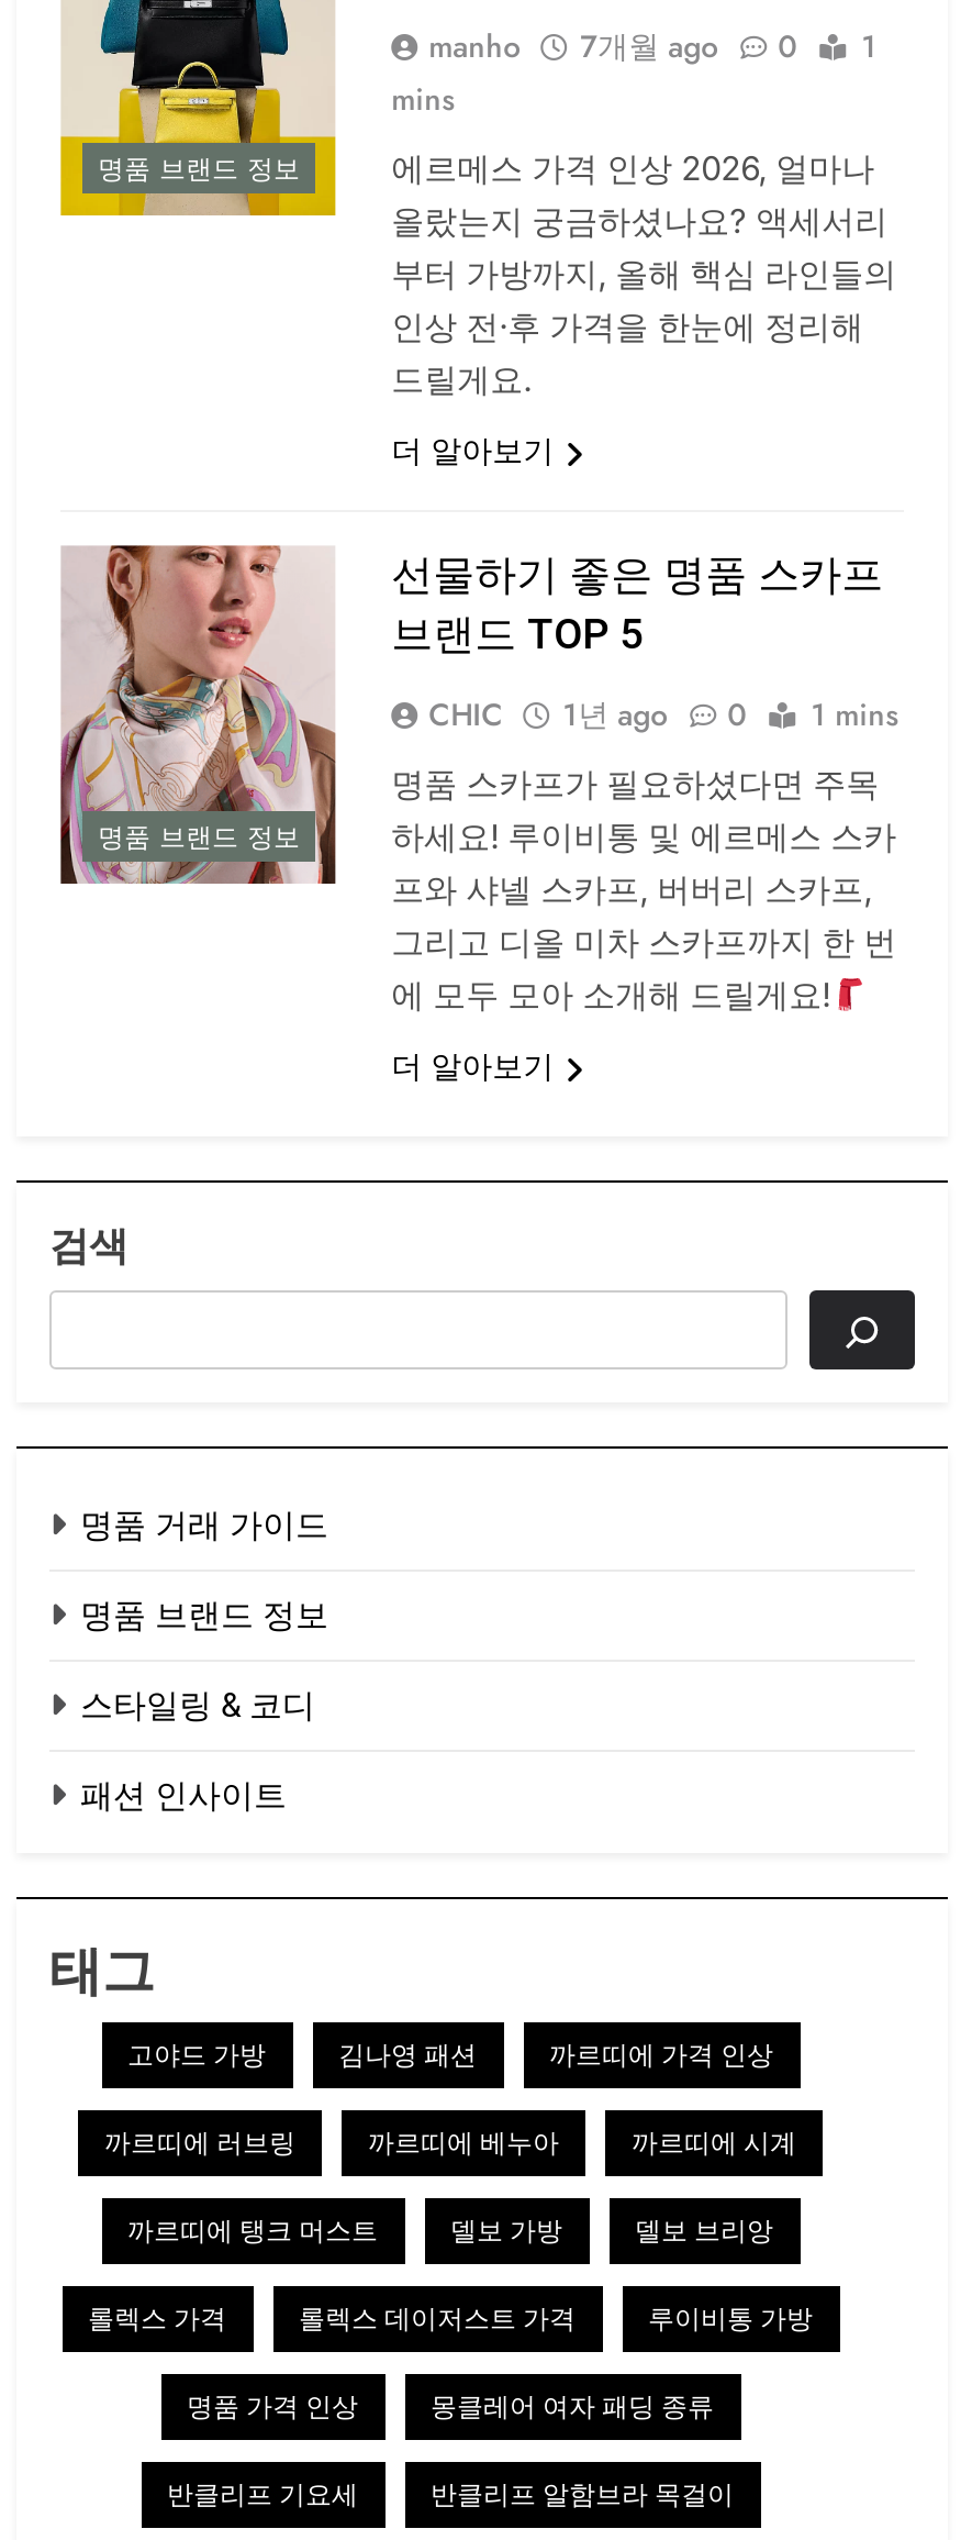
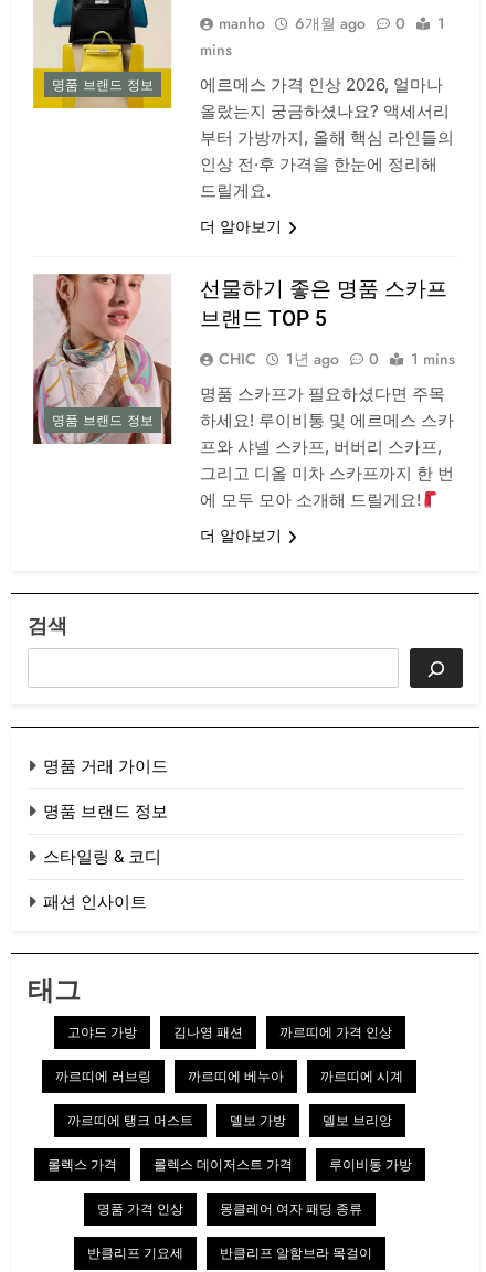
- manho 7개월 ago 0 1
+ manho 6개월 ago 0 1
